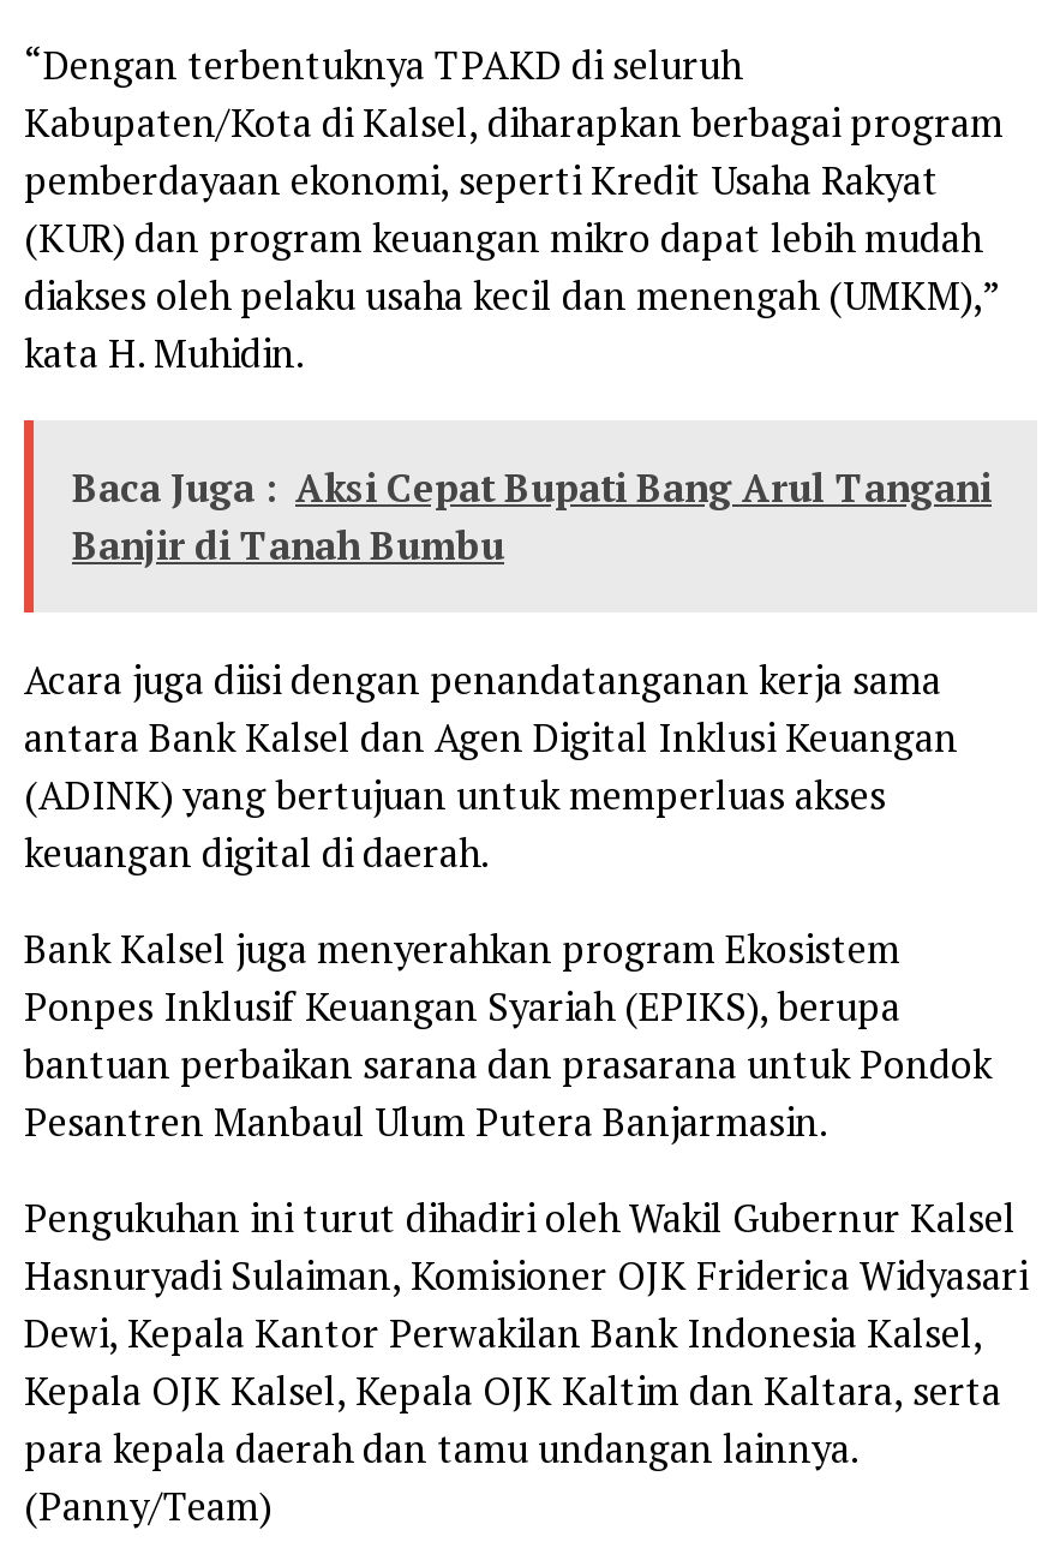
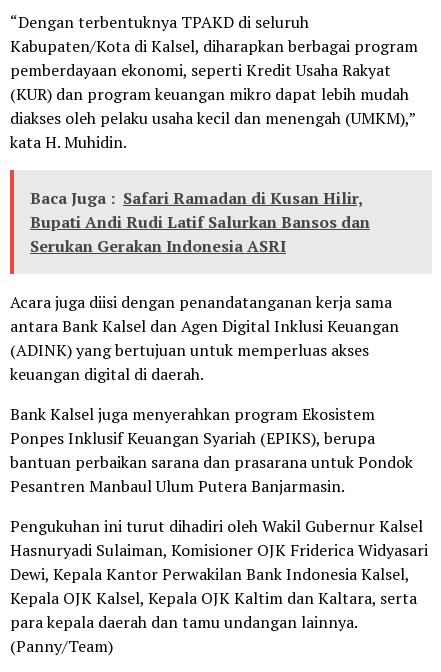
- Baca Juga : Aksi Cepat Bupati Bang Arul Tangani
- Banjir di Tanah Bumbu
+ Baca Juga : Safari Ramadan di Kusan Hilir,
+ Bupati Andi Rudi Latif Salurkan Bansos dan
+ Serukan Gerakan Indonesia ASRI
